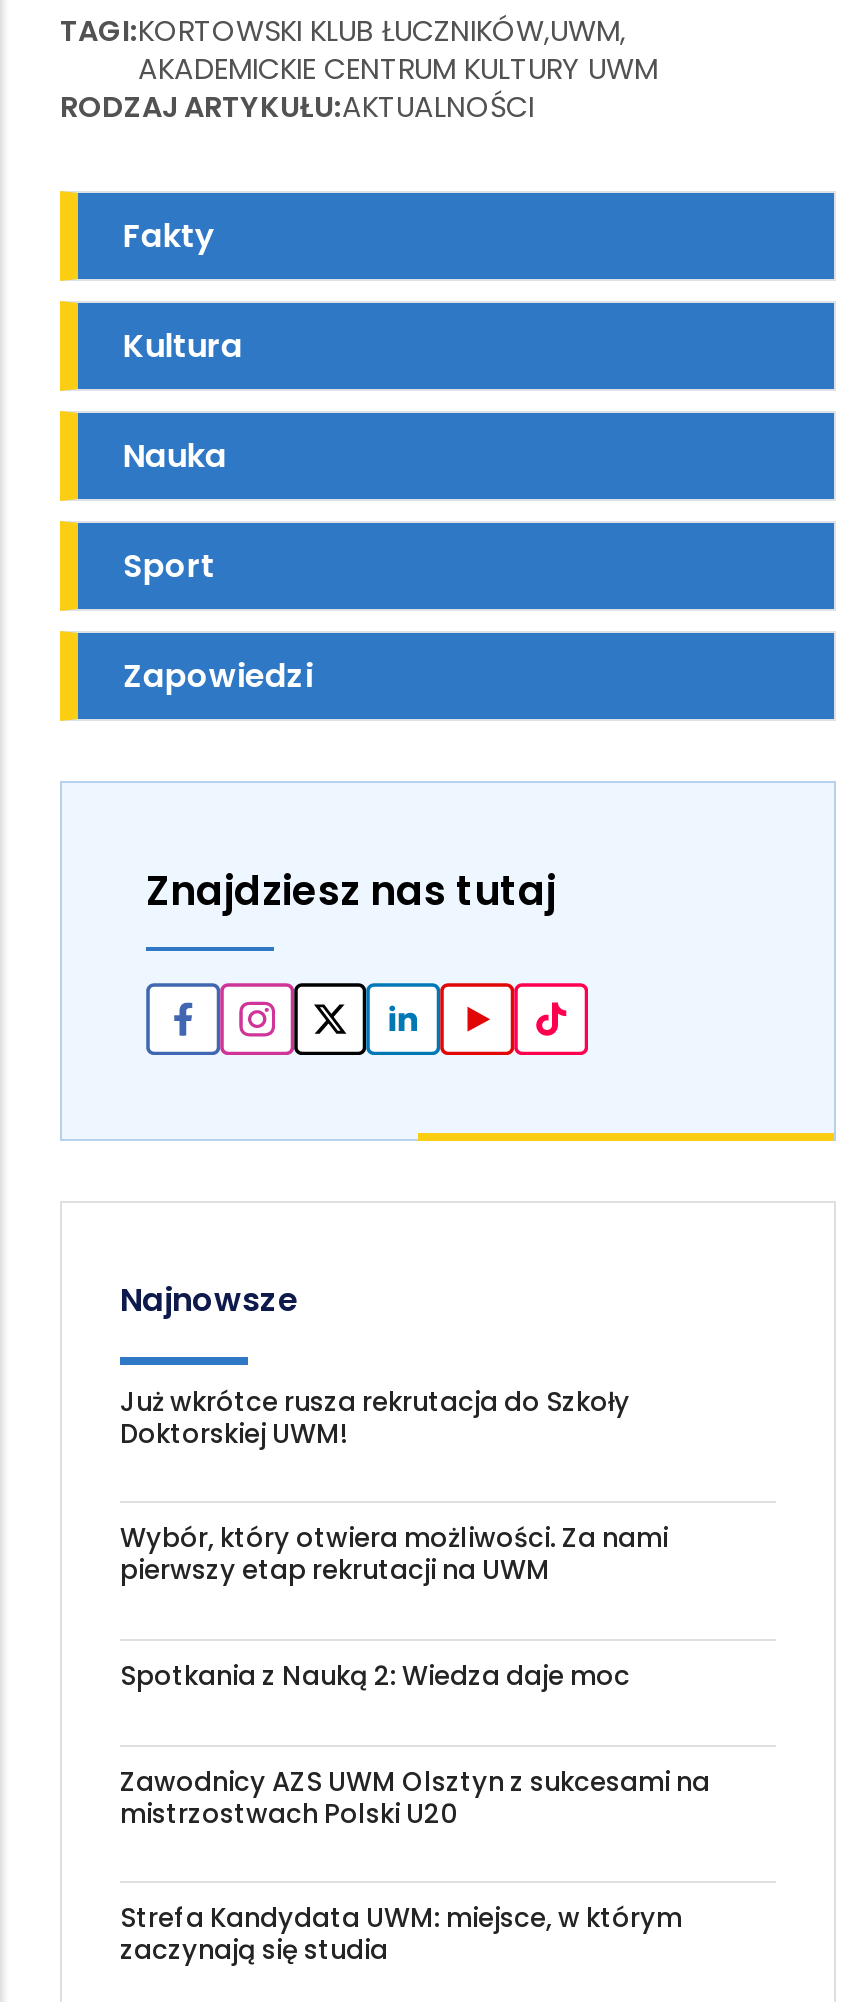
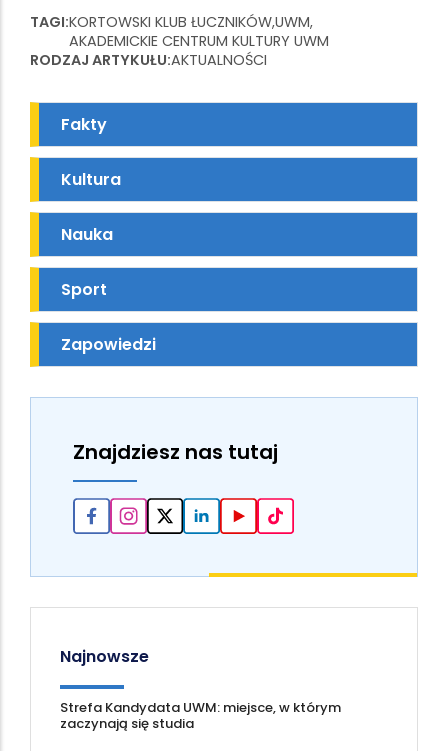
- Już wkrótce rusza rekrutacja do Szkoły
- Doktorskiej UWM!
- Wybór, który otwiera możliwości. Za nami
- pierwszy etap rekrutacji na UWM
- Spotkania z Nauką 2: Wiedza daje moc
- Zawodnicy AZS UWM Olsztyn z sukcesami na
- mistrzostwach Polski U20
